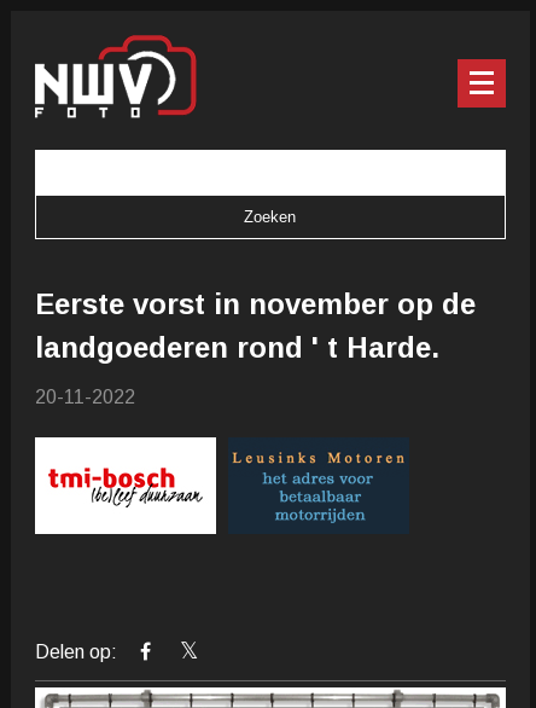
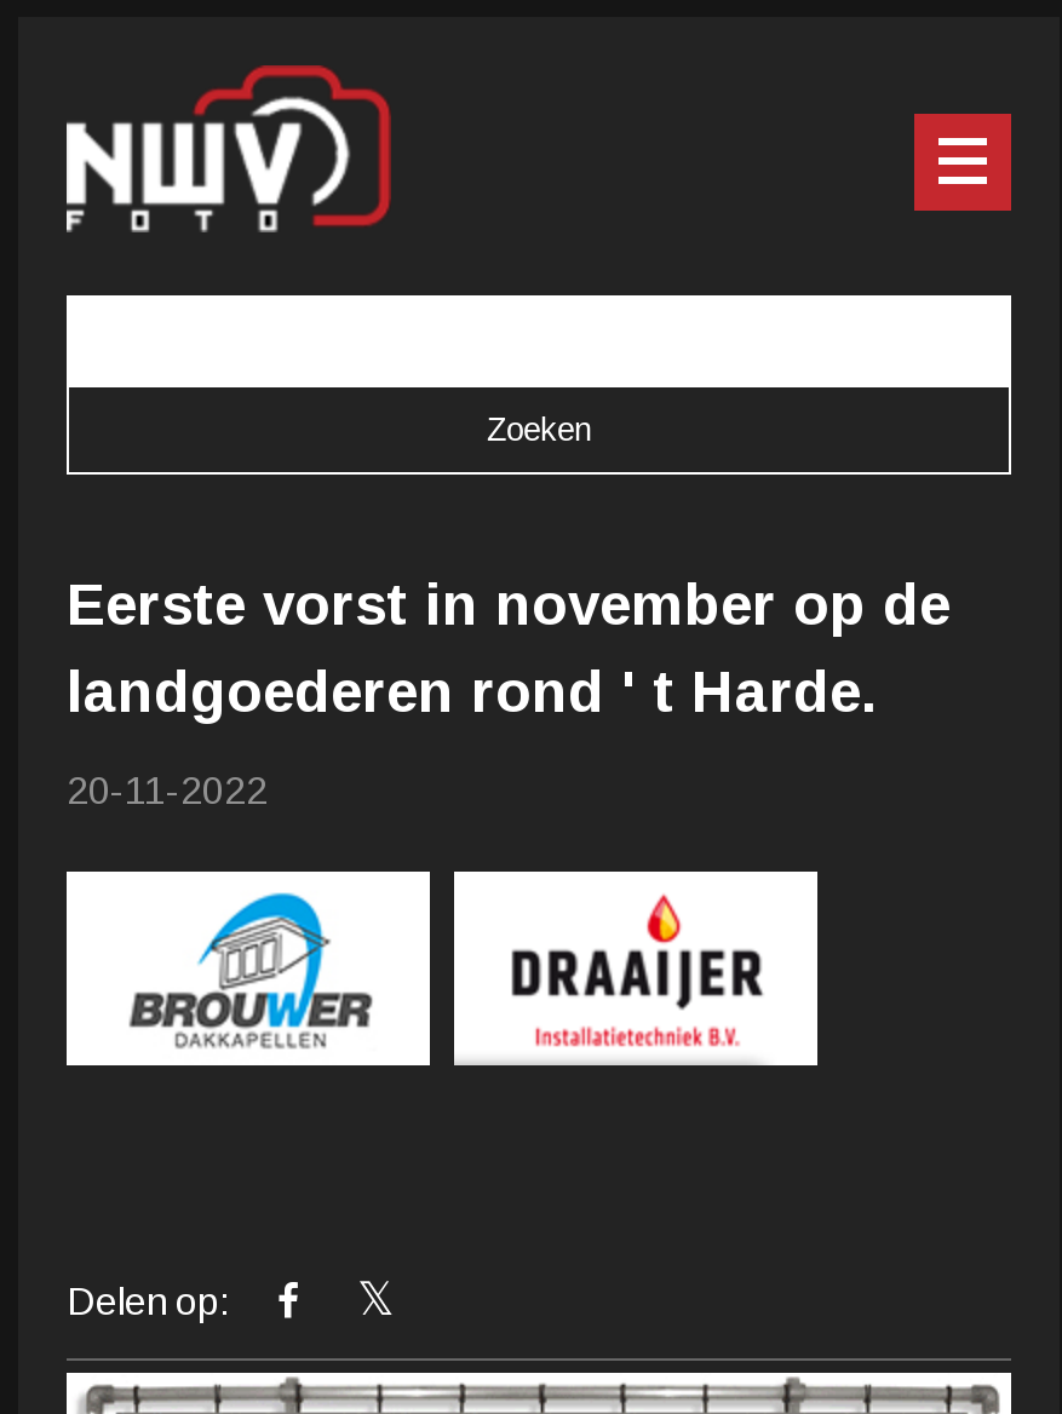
- [image]
+ [image]

- [image]
+ [image]
